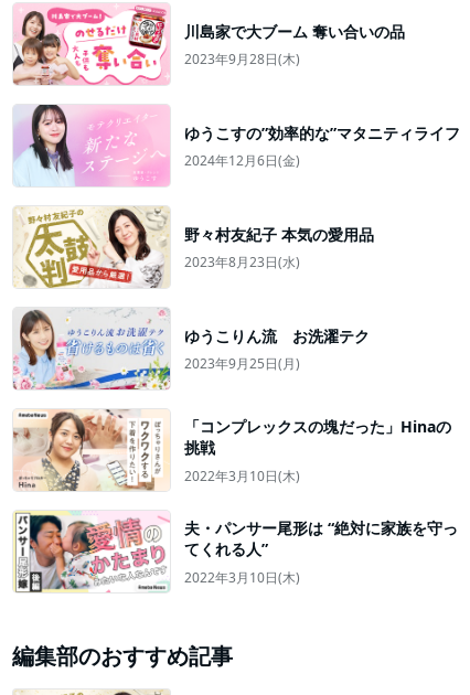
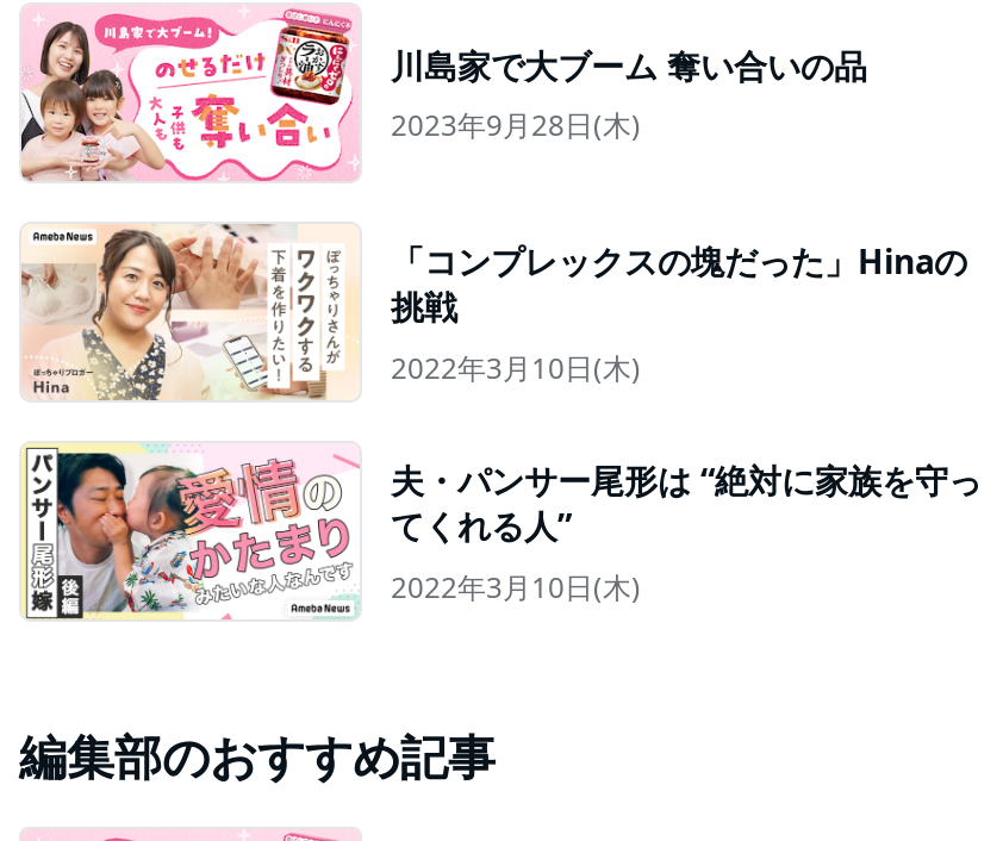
- [image]
- ゆうこすの”効率的な”マタニティライフ
- 2024年12月6日(金)

- [image]
- 野々村友紀子 本気の愛用品
- 2023年8月23日(水)

- [image]
- ゆうこりん流 お洗濯テク
- 2023年9月25日(月)
